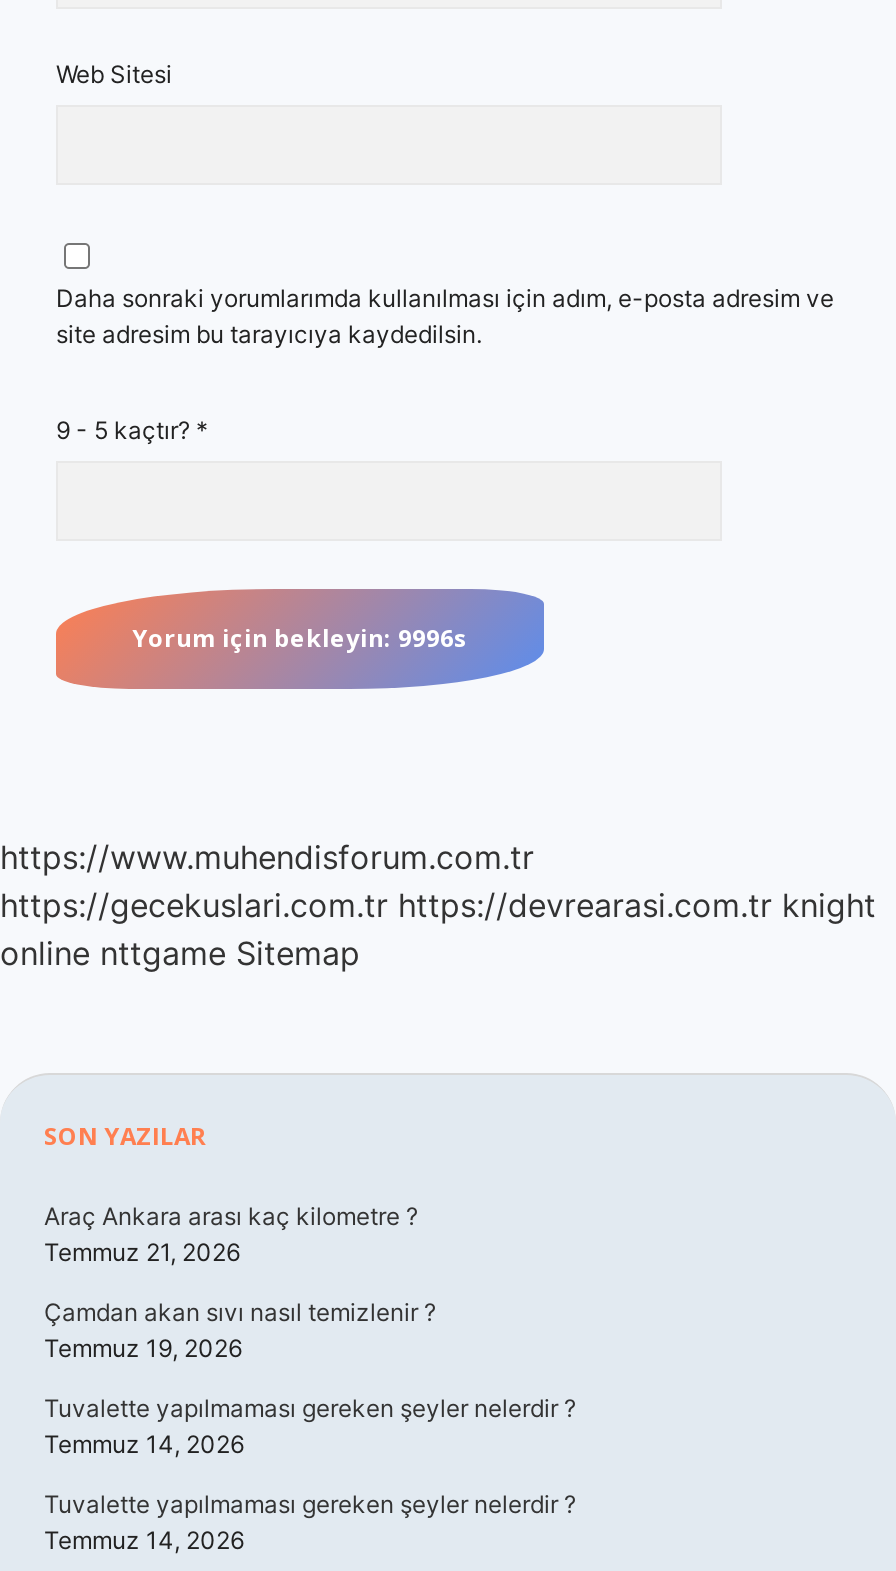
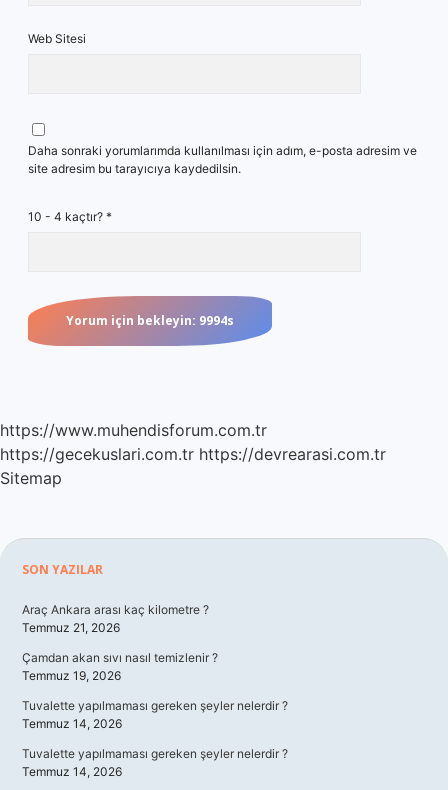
- 9 - 5 kaçtır? *
+ 10 - 4 kaçtır? *

- https://gecekuslari.com.tr https://devrearasi.com.tr knight
- online nttgame Sitemap
+ https://gecekuslari.com.tr https://devrearasi.com.tr
+ Sitemap
